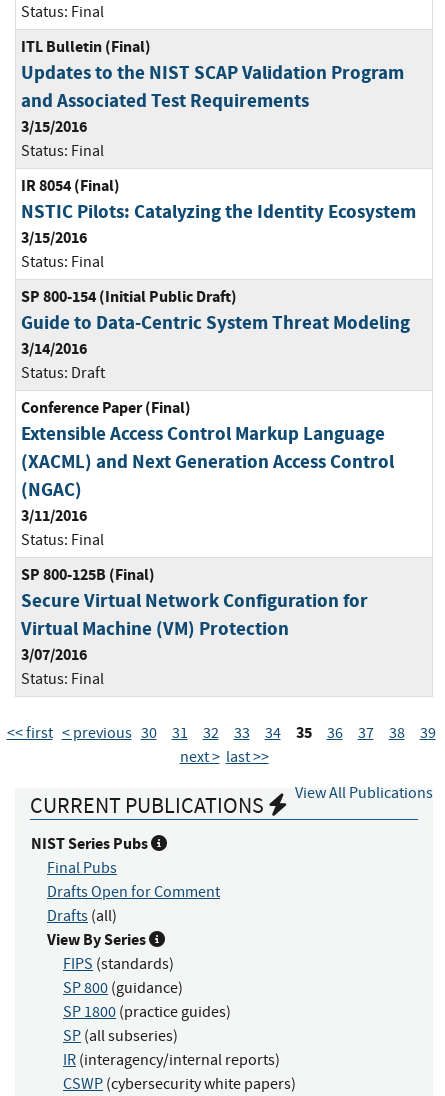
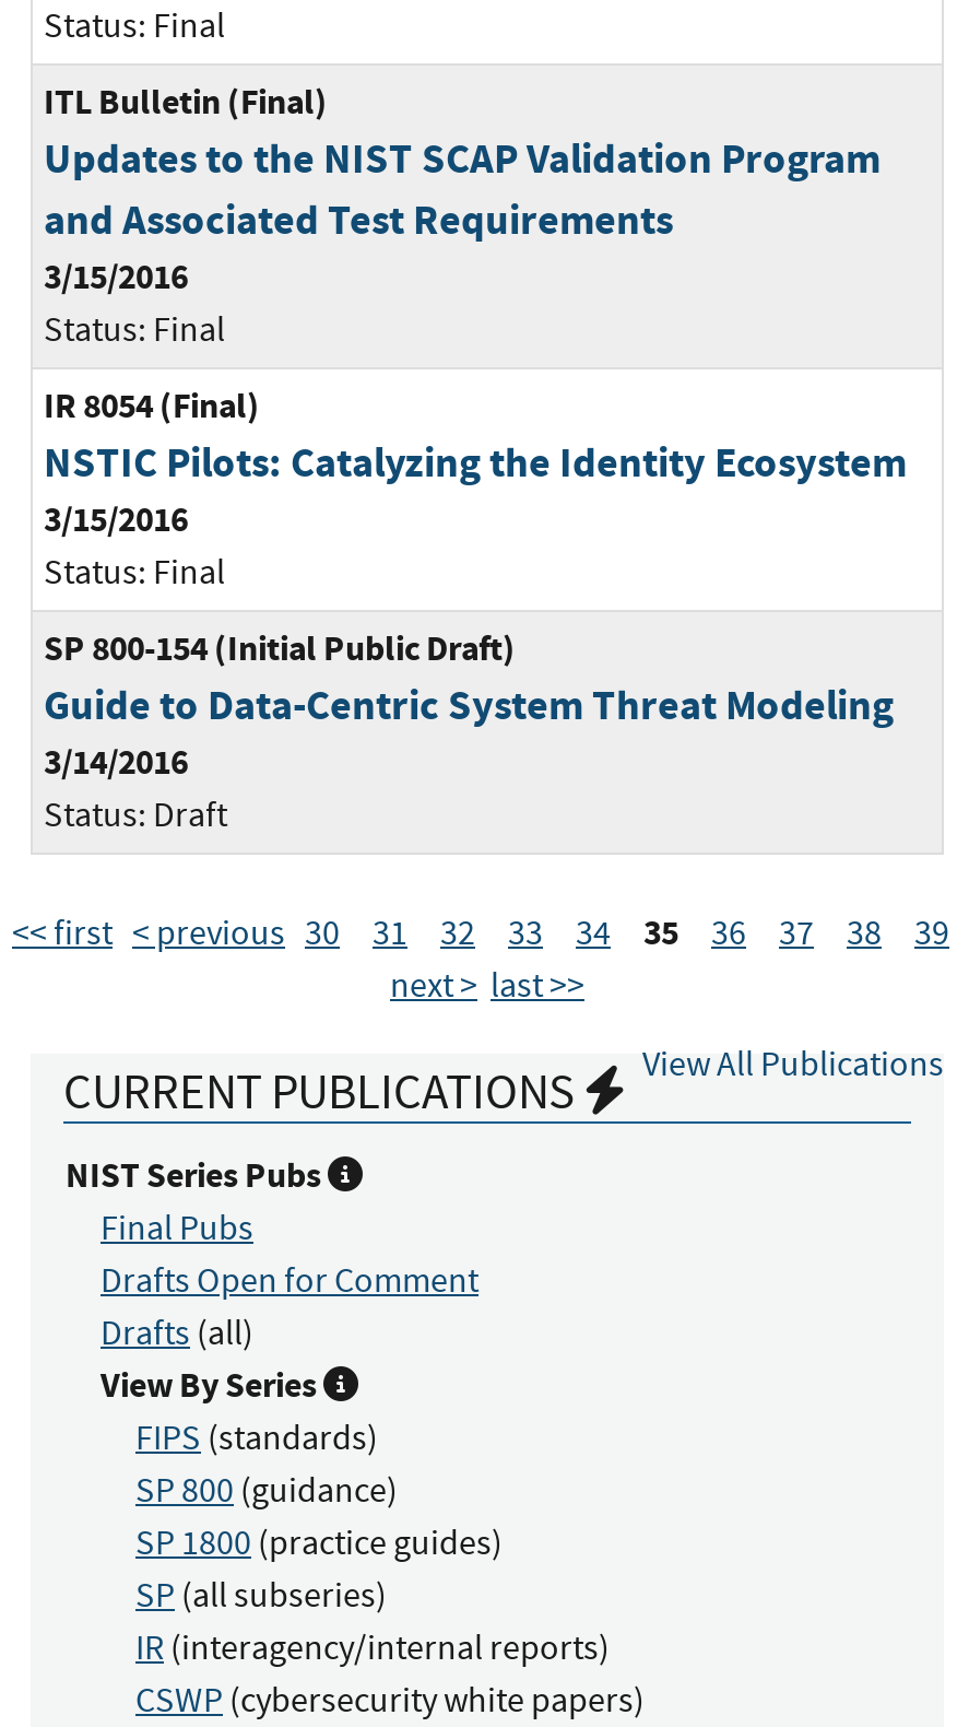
- Conference Paper (Final)
- Extensible Access Control Markup Language
- (XACML) and Next Generation Access Control
- (NGAC)
- 3/11/2016
- Status: Final
- SP 800-125B (Final)
- Secure Virtual Network Configuration for
- Virtual Machine (VM) Protection
- 3/07/2016
- Status: Final
